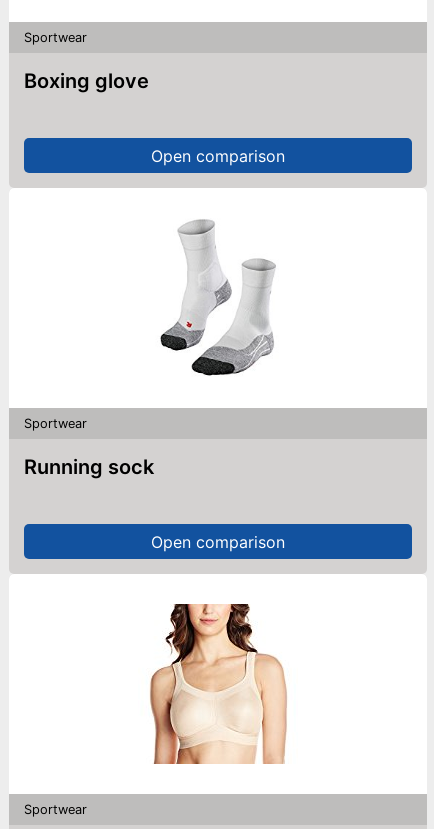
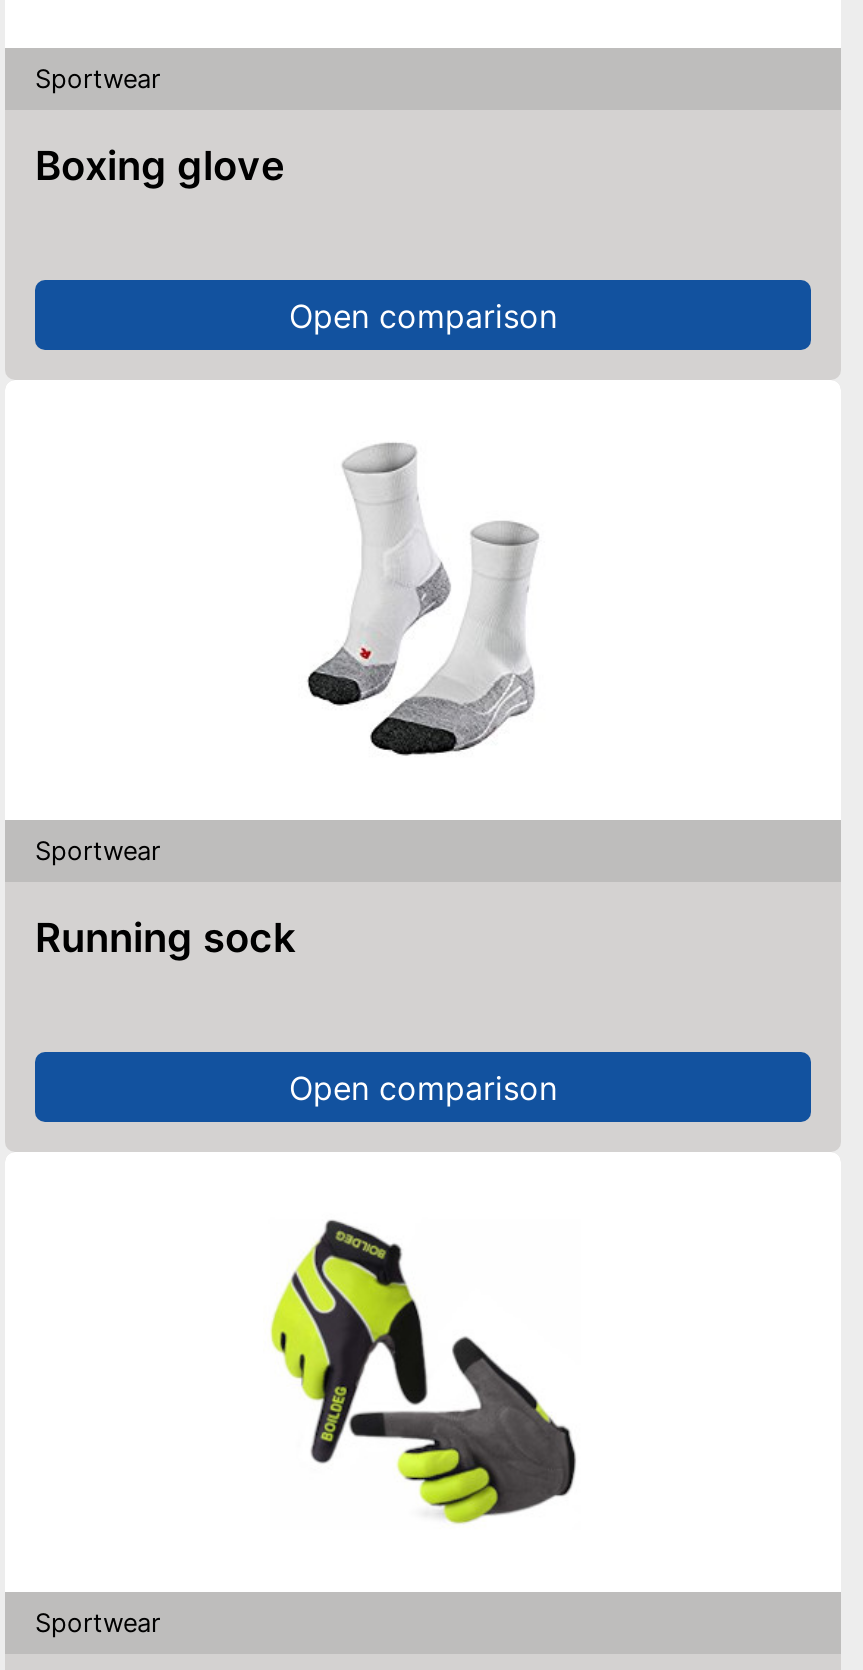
- [image]
+ [image]
